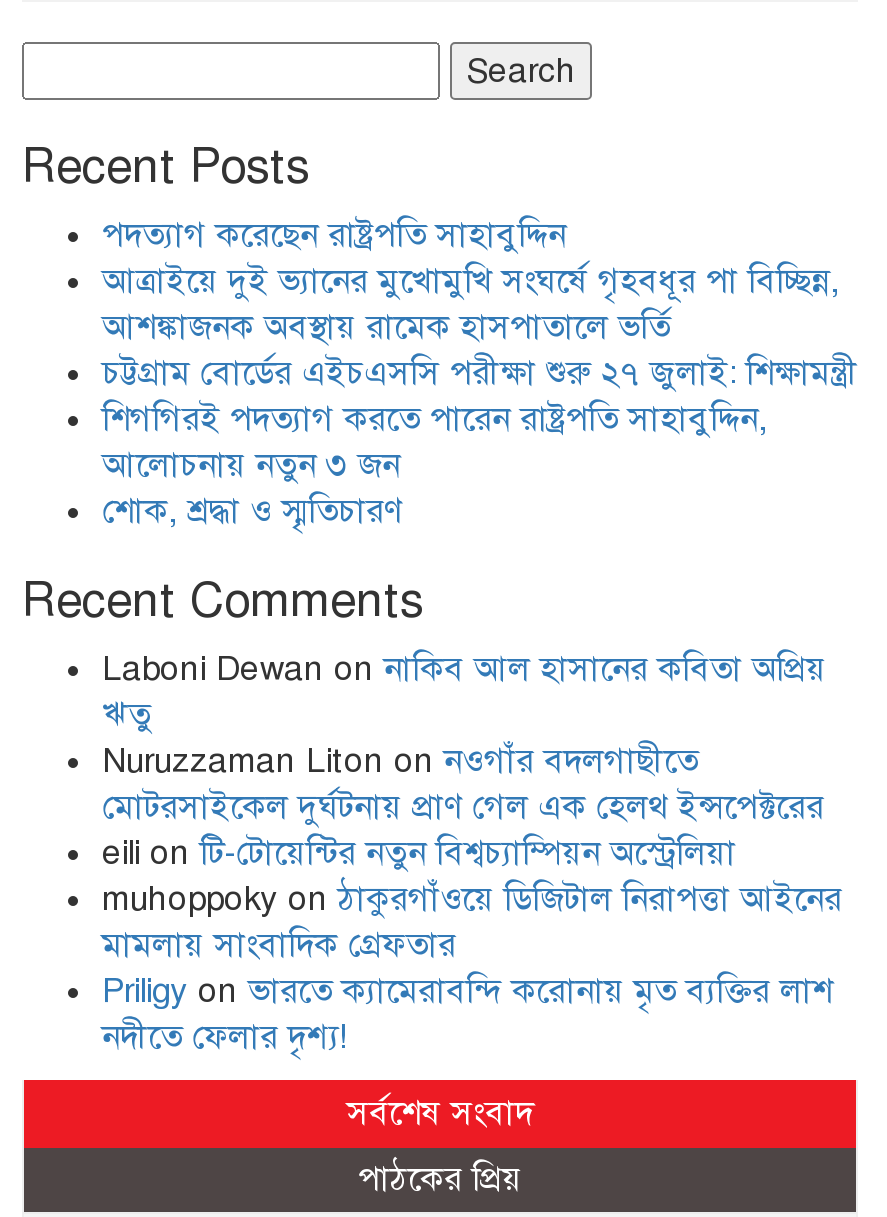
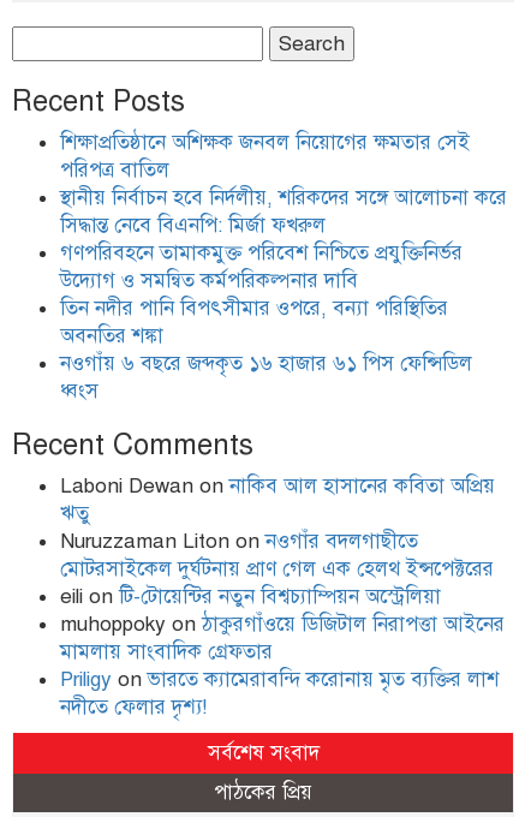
- পদত্যাগ করেছেন রাষ্ট্রপতি সাহাবুদ্দিন
- আত্রাইয়ে দুই ভ্যানের মুখোমুখি সংঘর্ষে গৃহবধূর পা বিচ্ছিন্ন,
- আশঙ্কাজনক অবস্থায় রামেক হাসপাতালে ভর্তি
- চট্টগ্রাম বোর্ডের এইচএসসি পরীক্ষা শুরু ২৭ জুলাই: শিক্ষামন্ত্রী
- শিগগিরই পদত্যাগ করতে পারেন রাষ্ট্রপতি সাহাবুদ্দিন,
- আলোচনায় নতুন ৩ জন
- শোক, শ্রদ্ধা ও স্মৃতিচারণ
+ শিক্ষাপ্রতিষ্ঠানে অশিক্ষক জনবল নিয়োগের ক্ষমতার সেই
+ পরিপত্র বাতিল
+ স্থানীয় নির্বাচন হবে নির্দলীয়, শরিকদের সঙ্গে আলোচনা করে
+ সিদ্ধান্ত নেবে বিএনপি: মির্জা ফখরুল
+ গণপরিবহনে তামাকমুক্ত পরিবেশ নিশ্চিতে প্রযুক্তিনির্ভর
+ উদ্যোগ ও সমন্বিত কর্মপরিকল্পনার দাবি
+ তিন নদীর পানি বিপৎসীমার ওপরে, বন্যা পরিস্থিতির
+ অবনতির শঙ্কা
+ নওগাঁয় ৬ বছরে জব্দকৃত ১৬ হাজার ৬১ পিস ফেন্সিডিল
+ ধ্বংস
